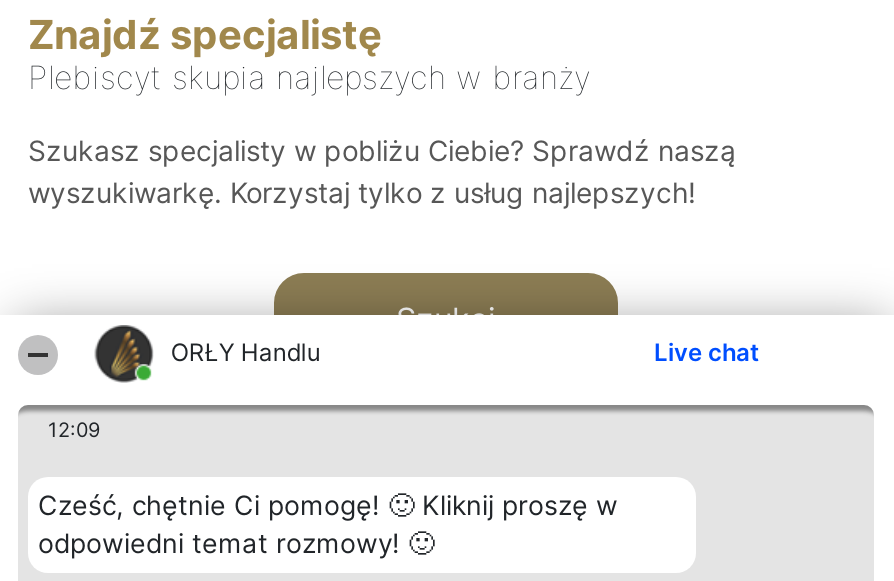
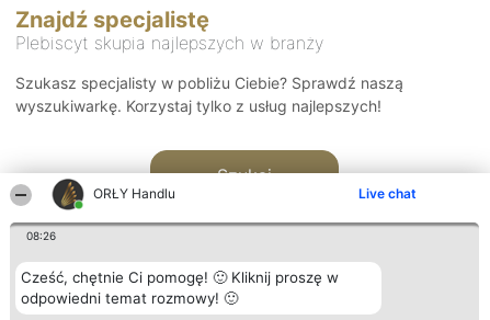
- 12:09
+ 08:26
